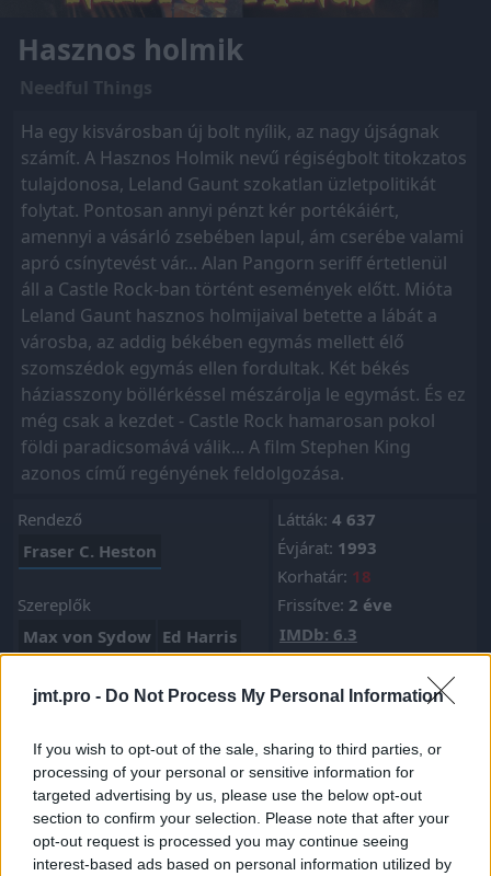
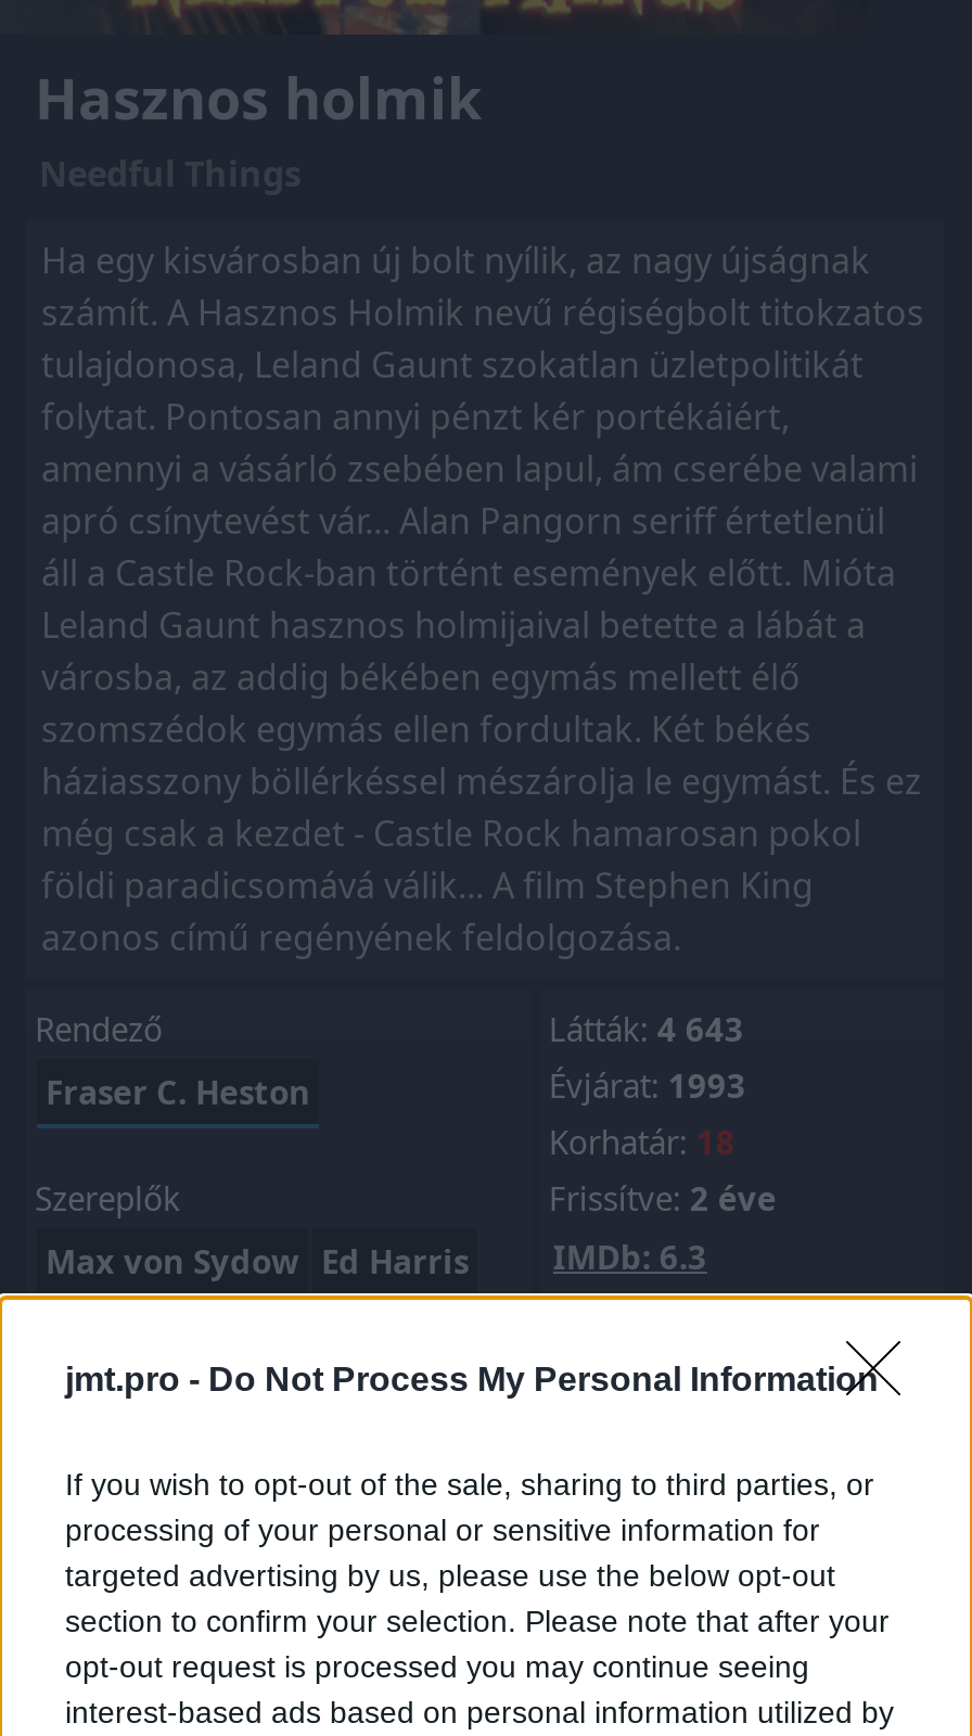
- Látták: 4 637
+ Látták: 4 643
